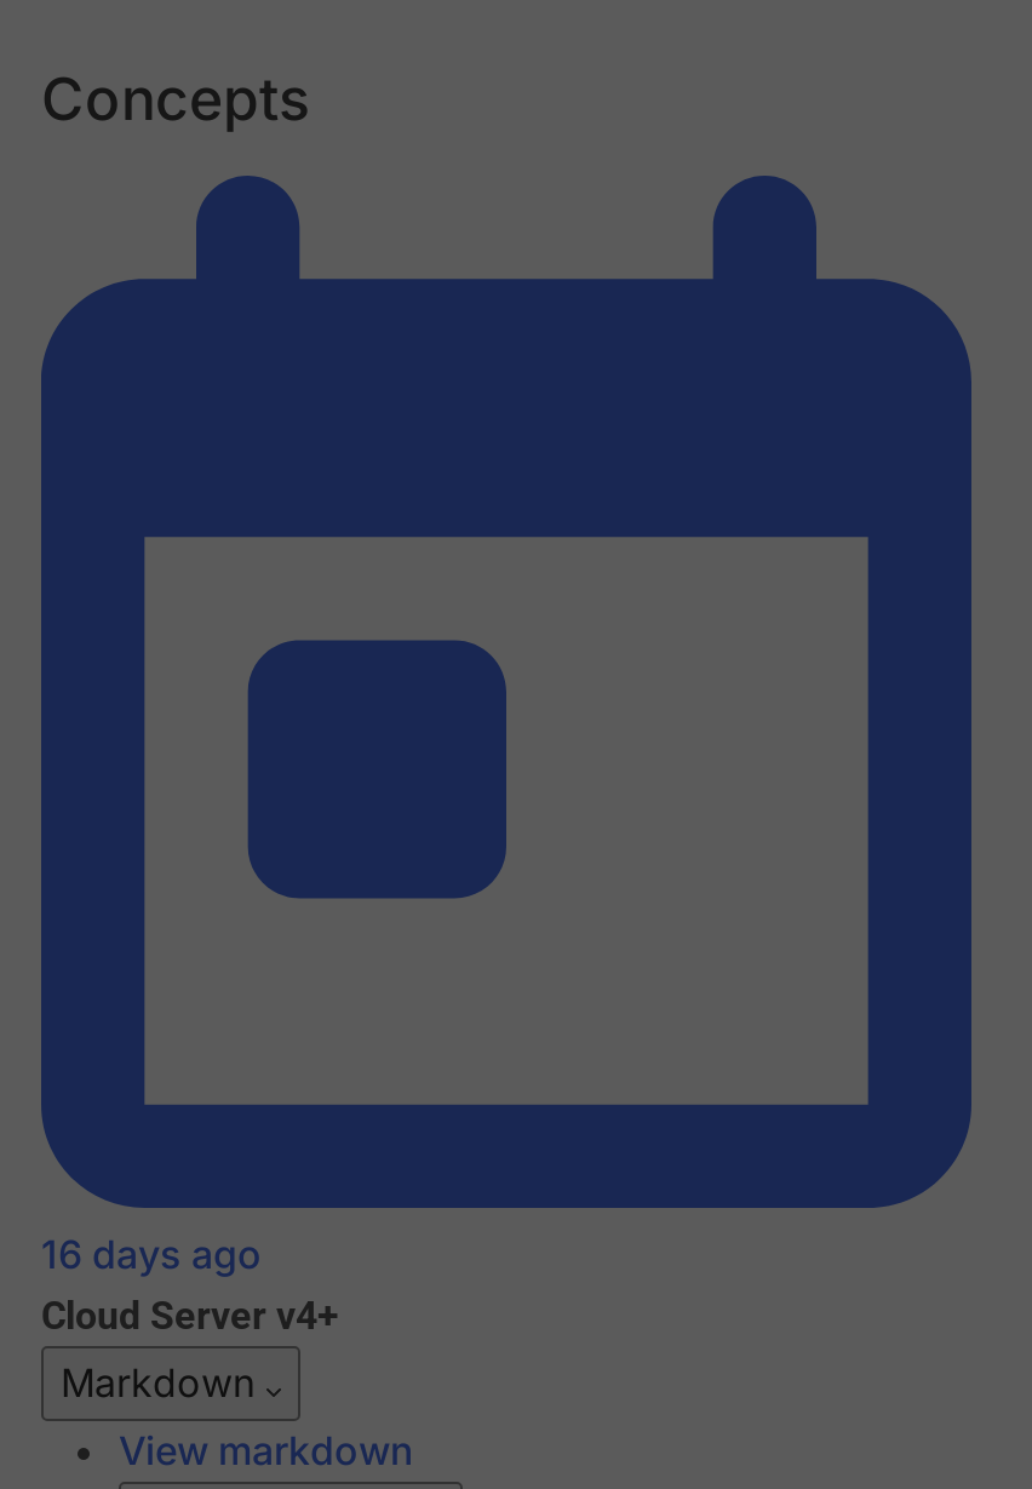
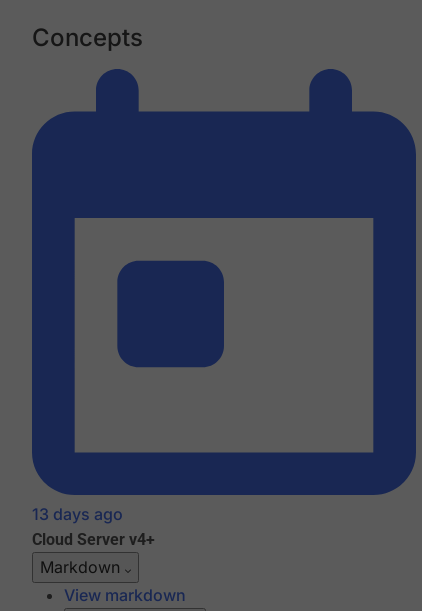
- 16 days ago
+ 13 days ago
